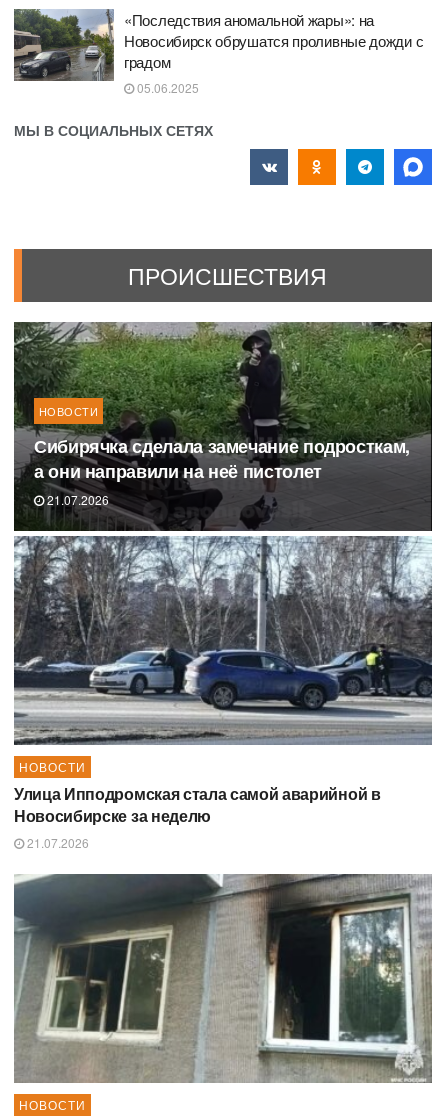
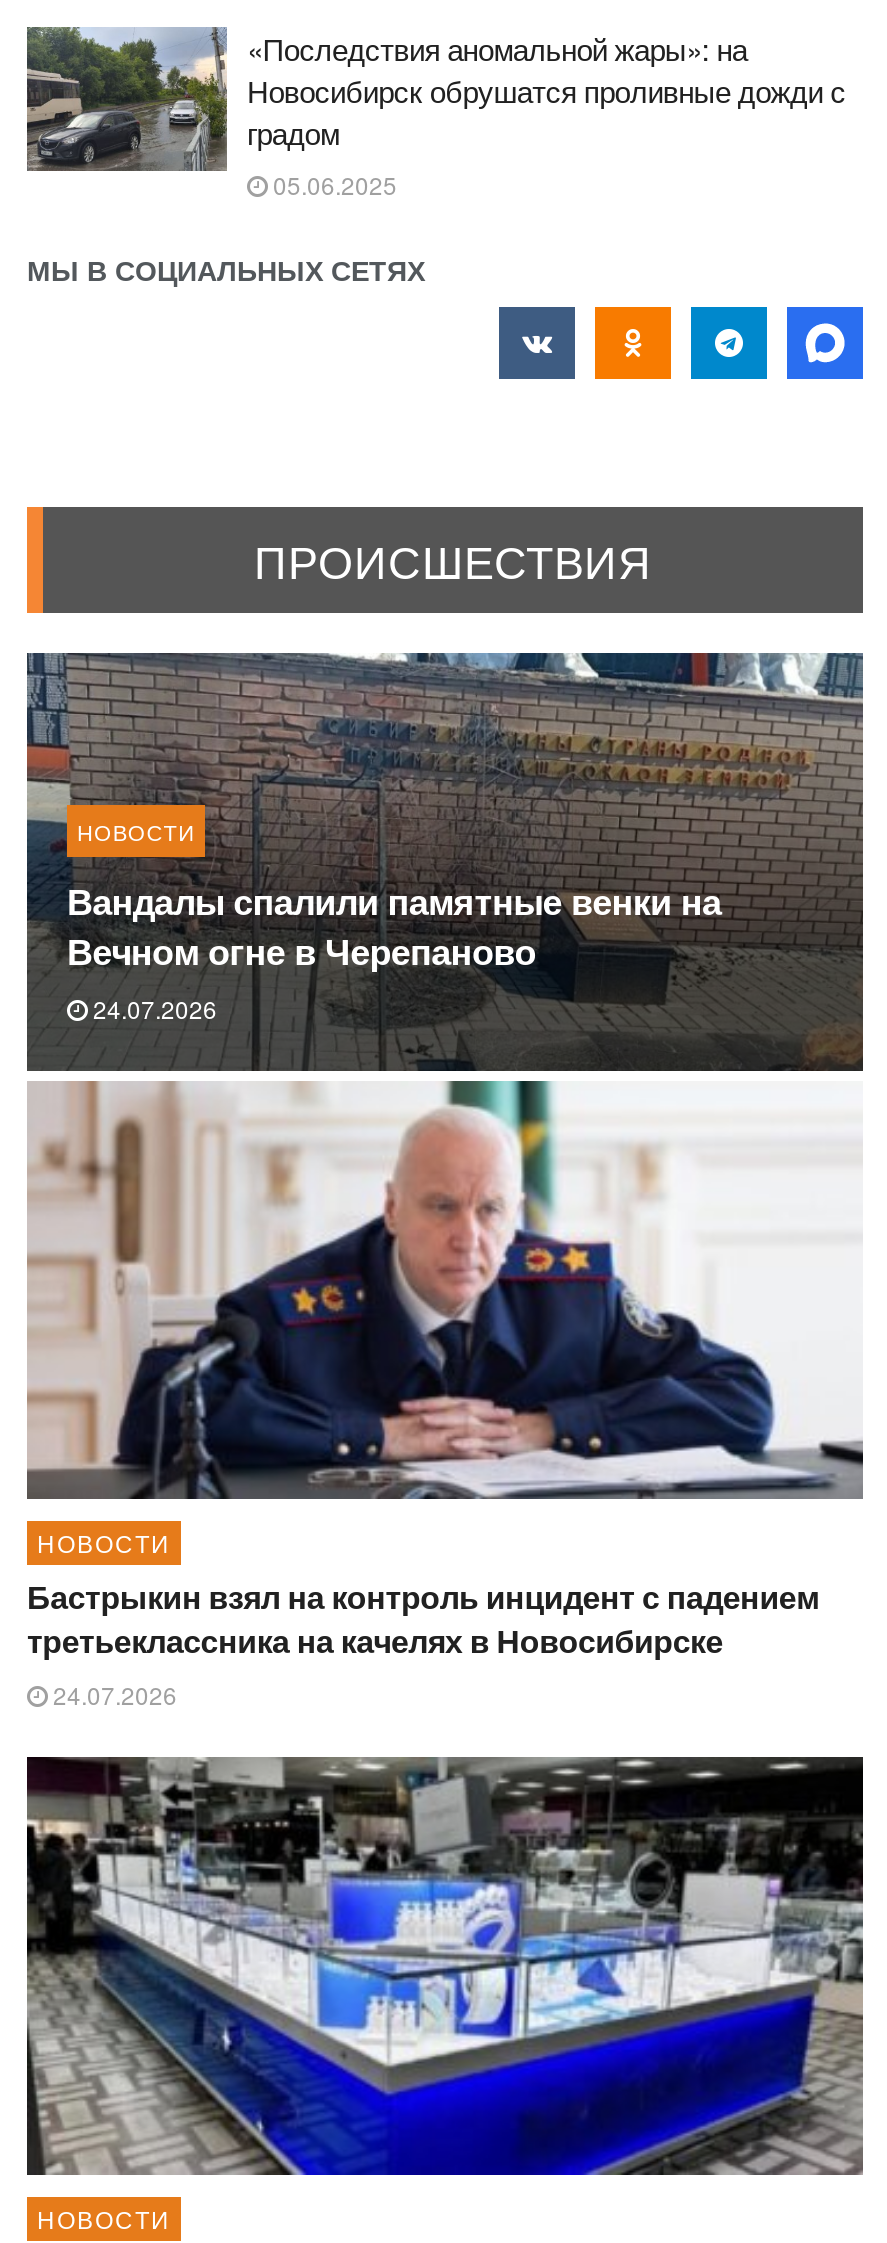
- [image]
- Сибирячка сделала замечание подросткам,
- а они направили на неё пистолет
- 21.07.2026
+ [image]
+ Вандалы спалили памятные венки на
+ Вечном огне в Черепаново
+ 24.07.2026

- Улица Ипподромская стала самой аварийной в
- Новосибирске за неделю
- 21.07.2026
+ Бастрыкин взял на контроль инцидент с падением
+ третьеклассника на качелях в Новосибирске
+ 24.07.2026

- [image]
+ [image]
